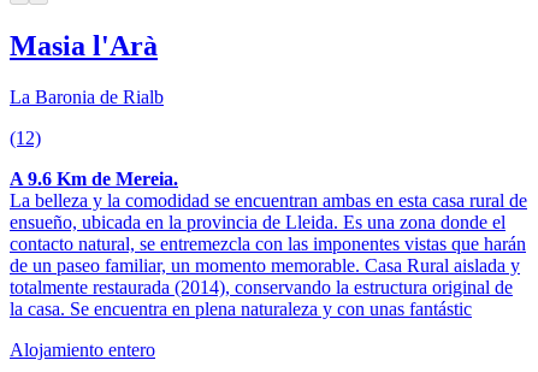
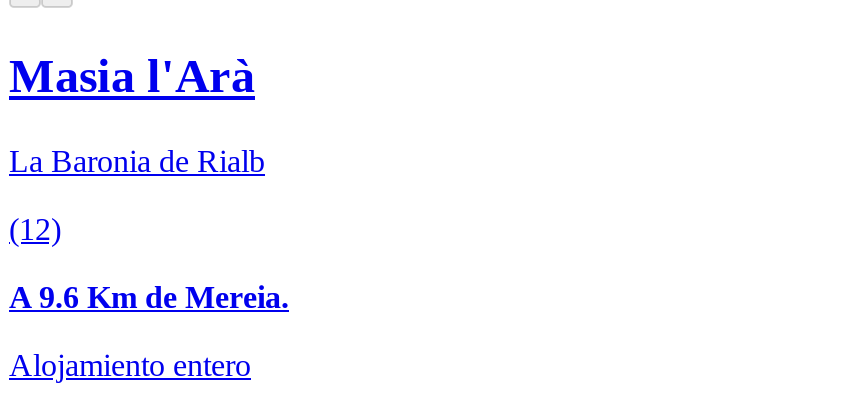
- La belleza y la comodidad se encuentran ambas en esta casa rural de
- ensueño, ubicada en la provincia de Lleida. Es una zona donde el
- contacto natural, se entremezcla con las imponentes vistas que harán
- de un paseo familiar, un momento memorable. Casa Rural aislada y
- totalmente restaurada (2014), conservando la estructura original de
- la casa. Se encuentra en plena naturaleza y con unas fantástic
